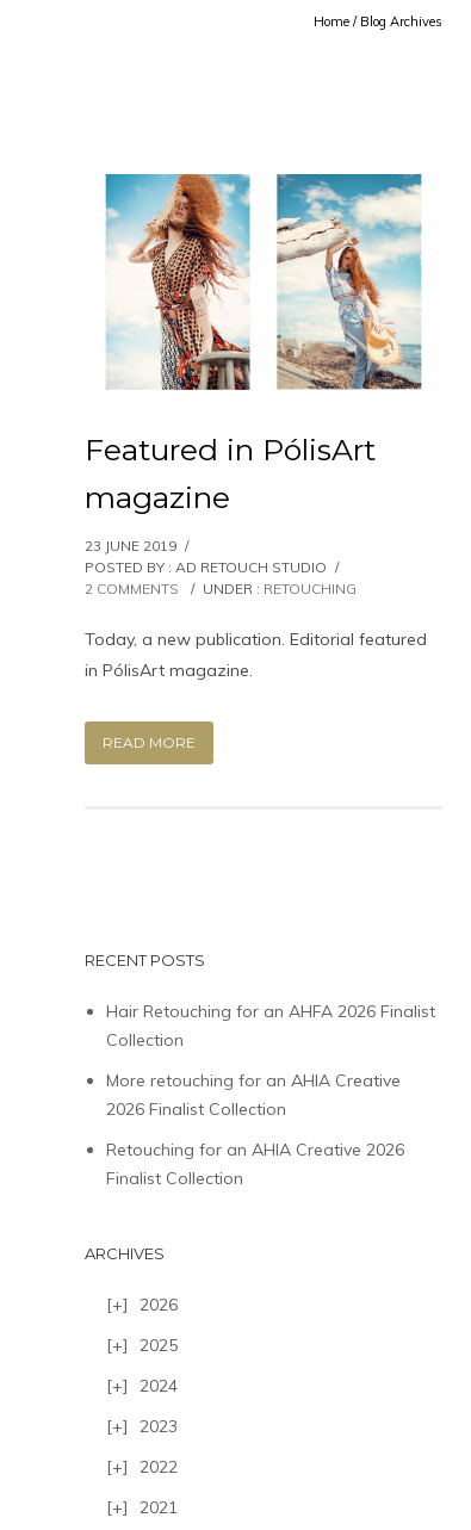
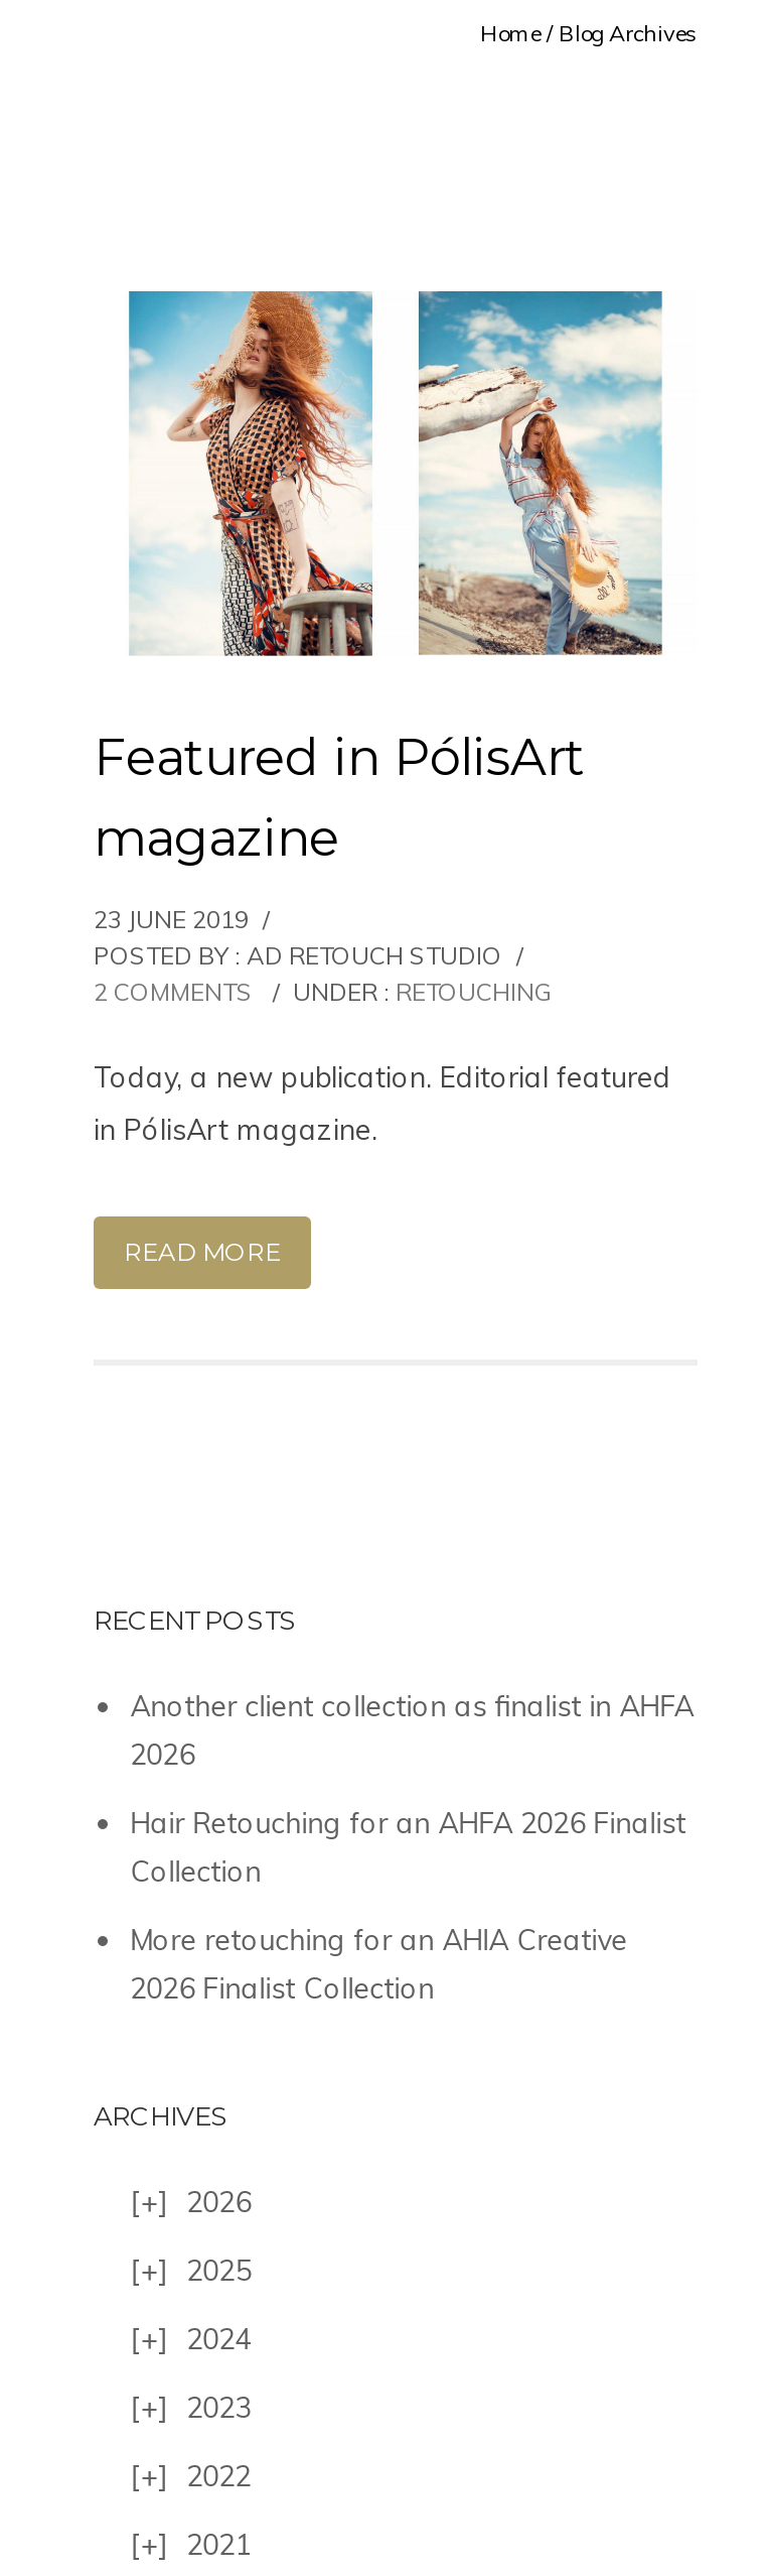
+ Another client collection as finalist in AHFA
+ 2026

moved down: Hair Retouching for an AHFA 2026 Finalist | Collection | More retouching for an AHIA Creative | 2026 Finalist Collection

- Retouching for an AHIA Creative 2026
- Finalist Collection
